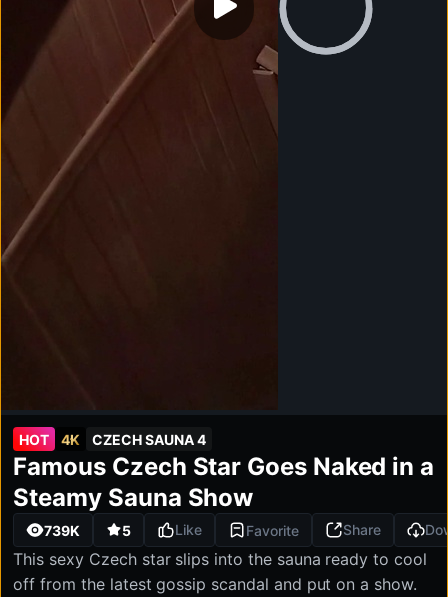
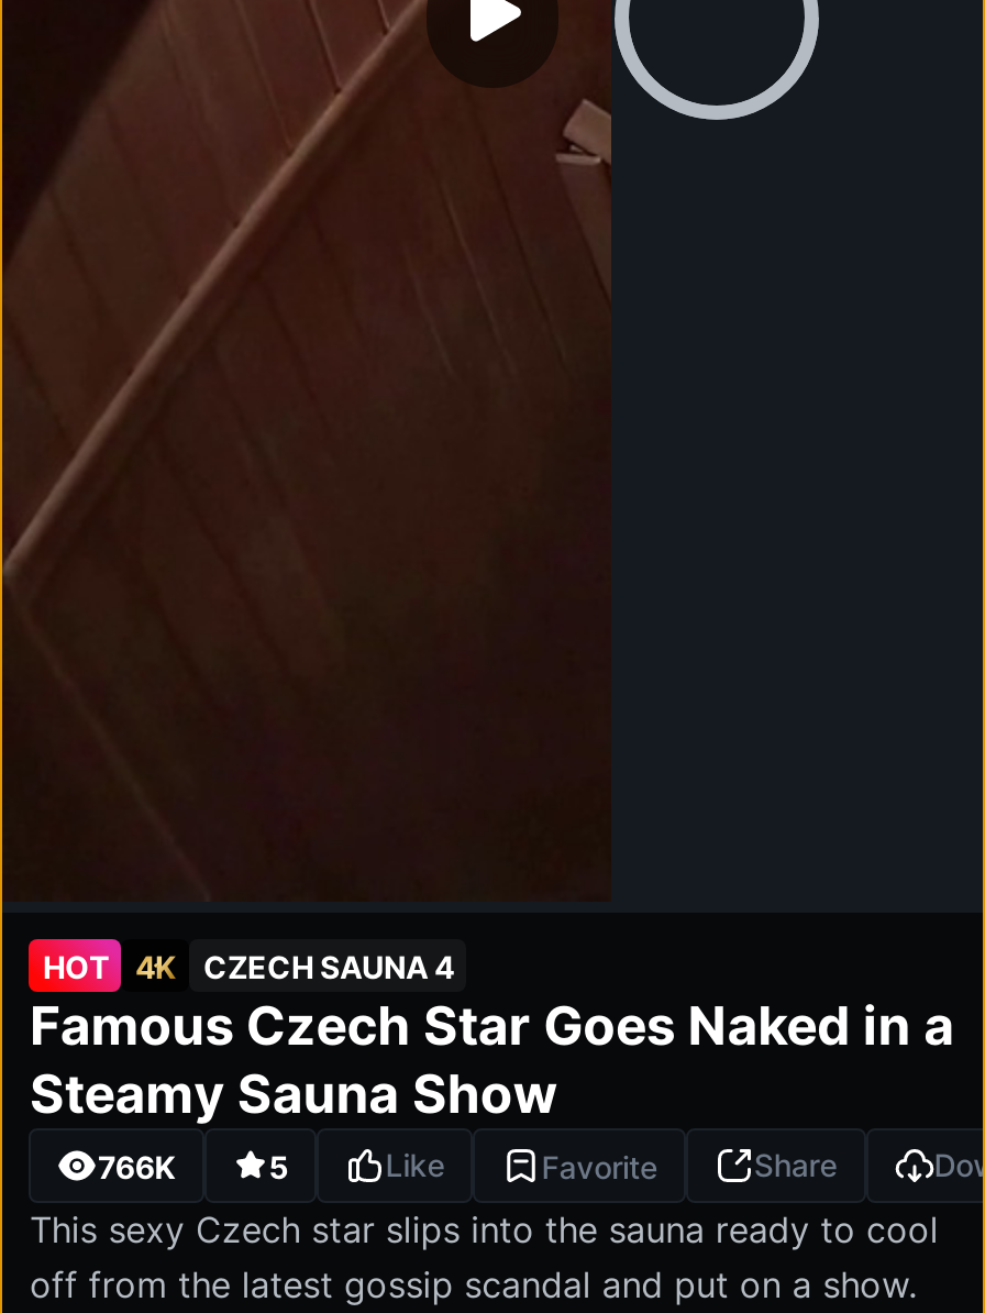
- 739K
+ 766K
